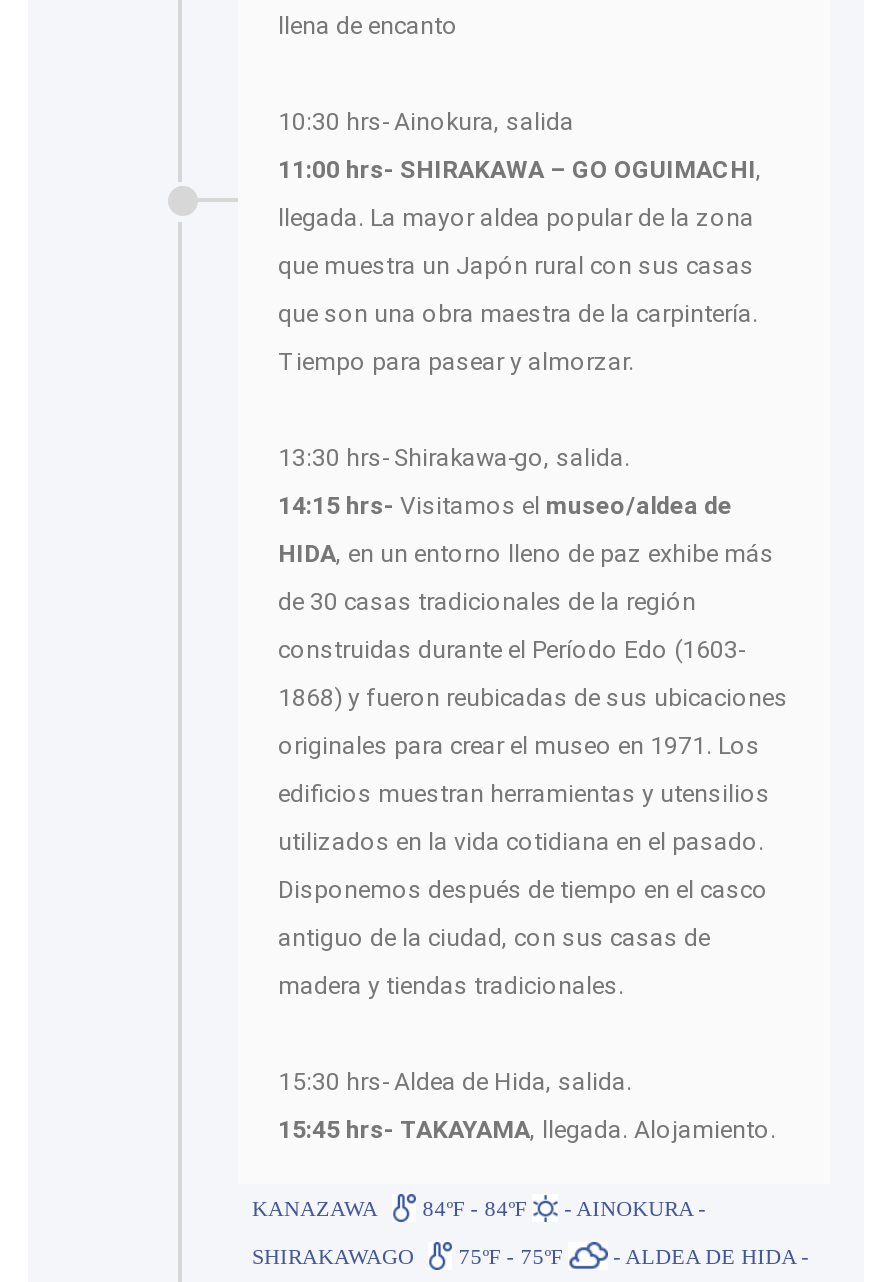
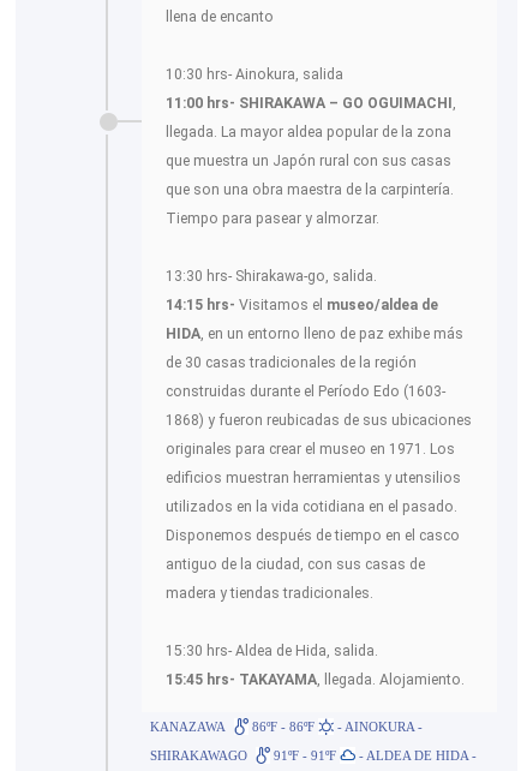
- KANAZAWA 84ºF - 84ºF - AINOKURA -
+ KANAZAWA 86ºF - 86ºF - AINOKURA -

- SHIRAKAWAGO 75ºF - 75ºF - ALDEA DE HIDA -
+ SHIRAKAWAGO 91ºF - 91ºF - ALDEA DE HIDA -
